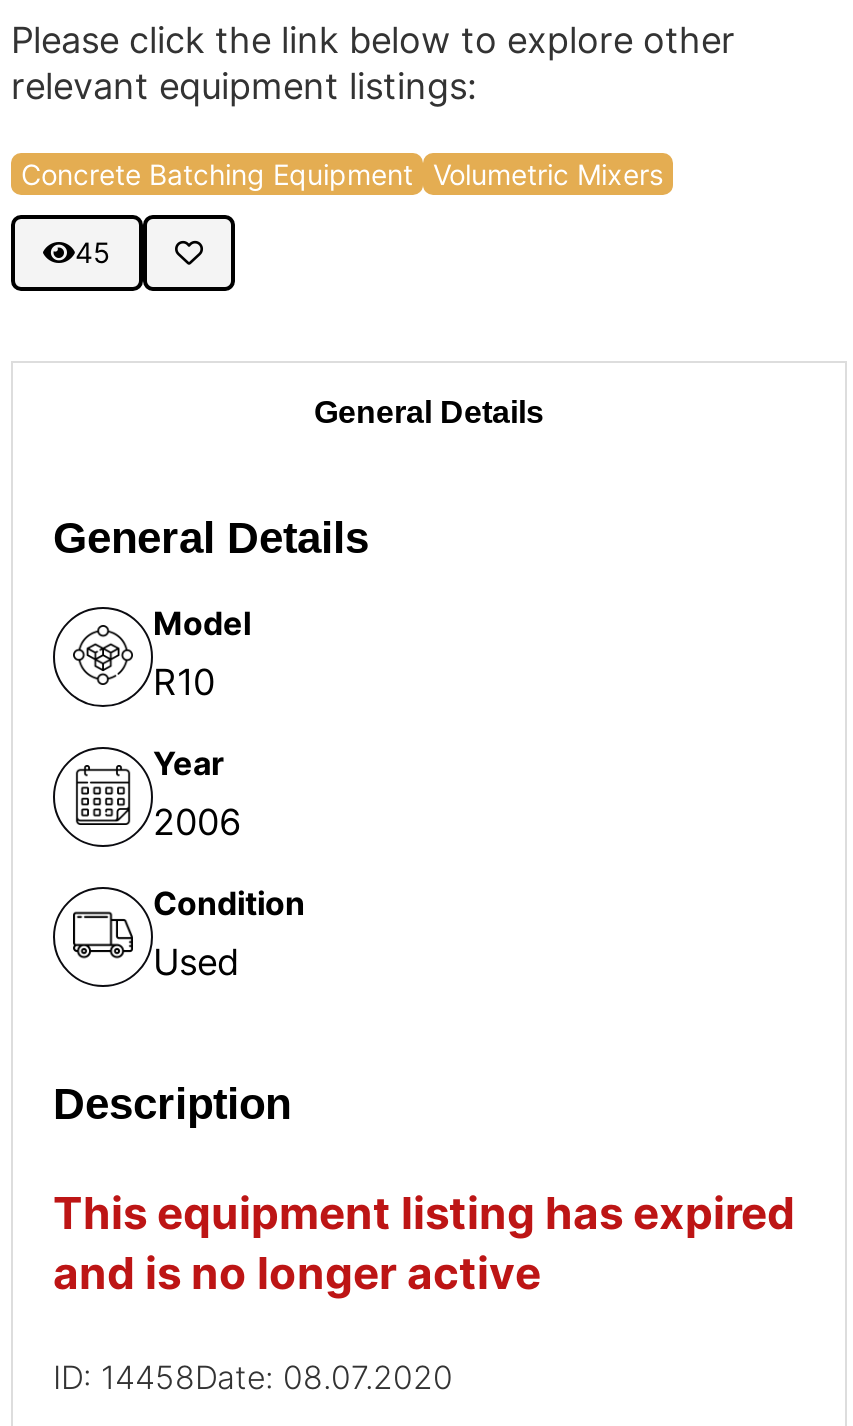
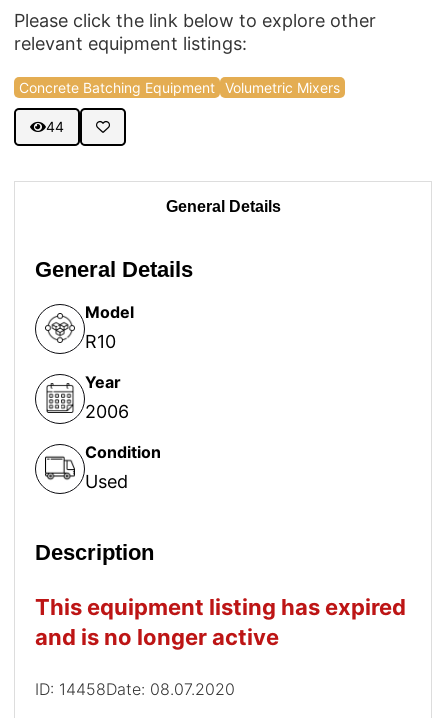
- 45
+ 44
